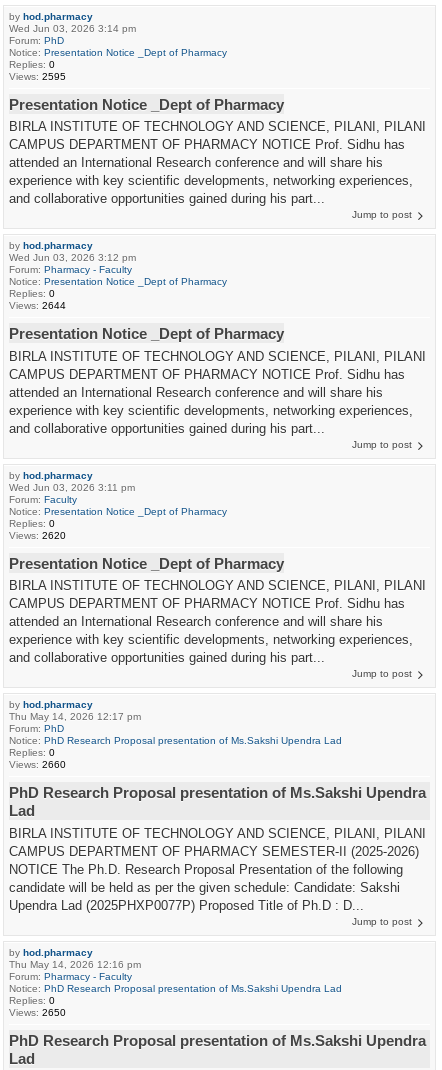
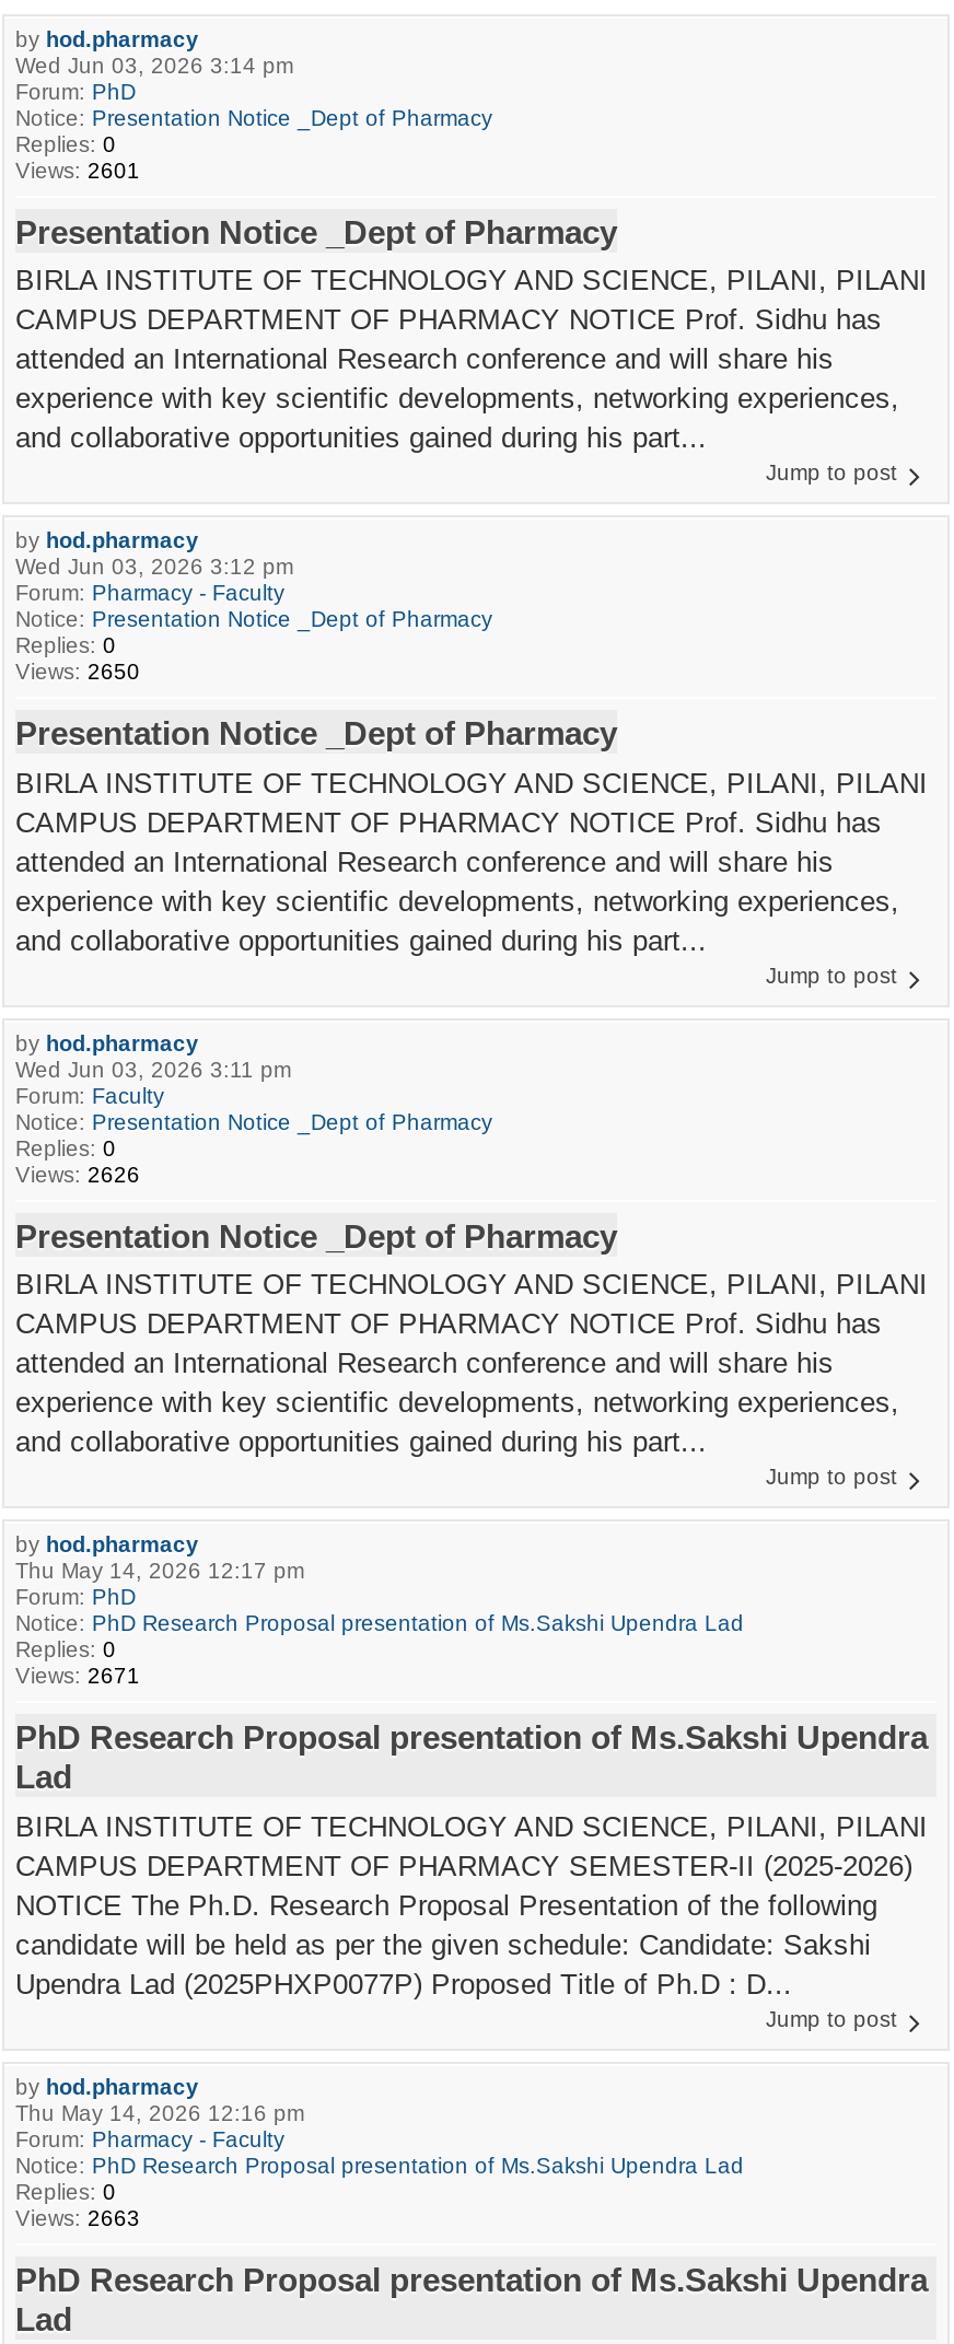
- Views: 2595
+ Views: 2601

- Views: 2644
+ Views: 2650

- Views: 2620
+ Views: 2626

- Views: 2660
+ Views: 2671

- Views: 2650
+ Views: 2663
